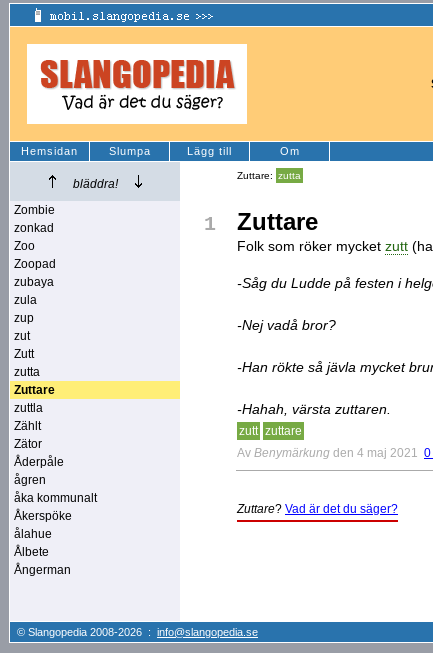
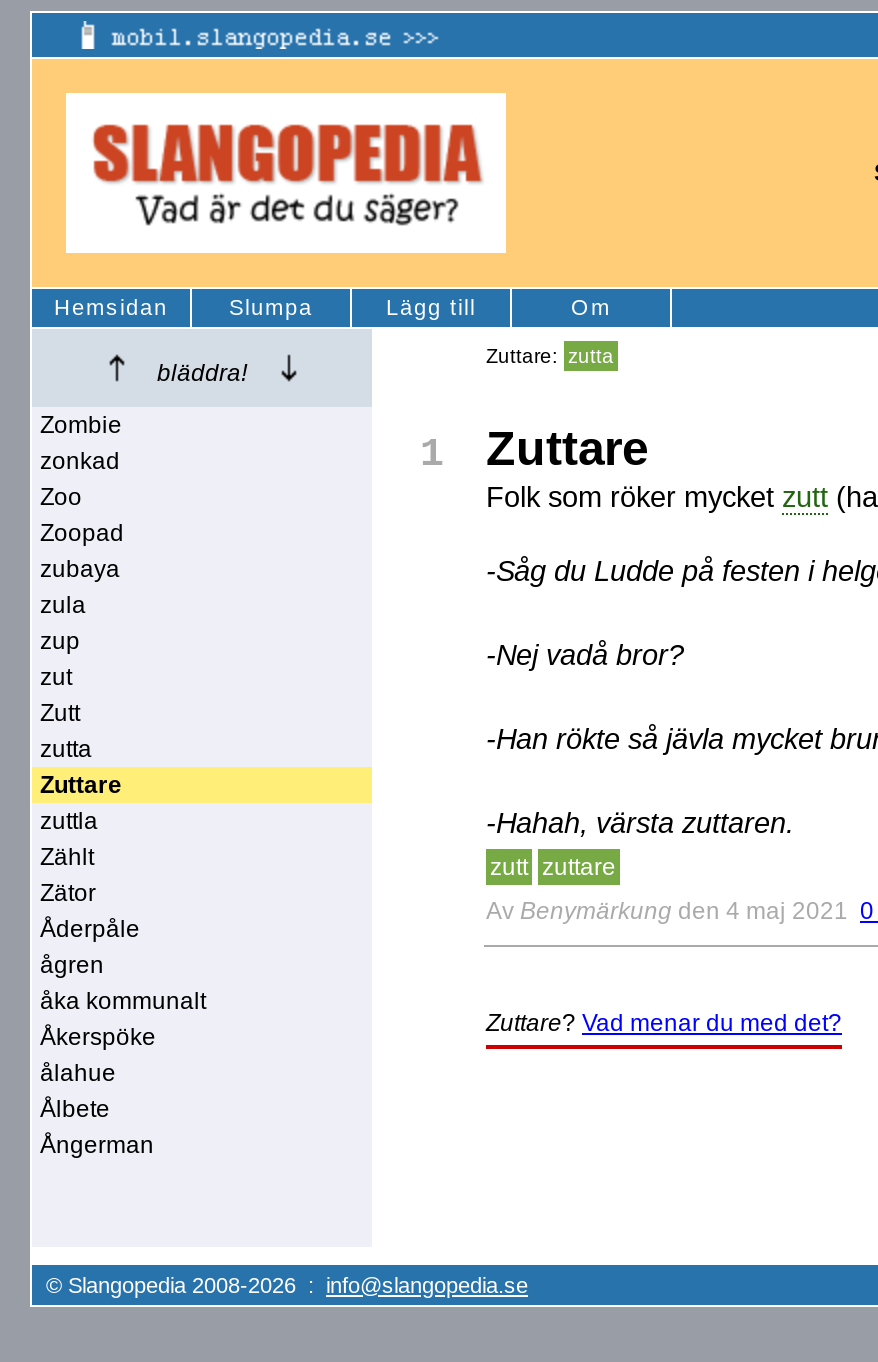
- Zuttare? Vad är det du säger?
+ Zuttare? Vad menar du med det?
